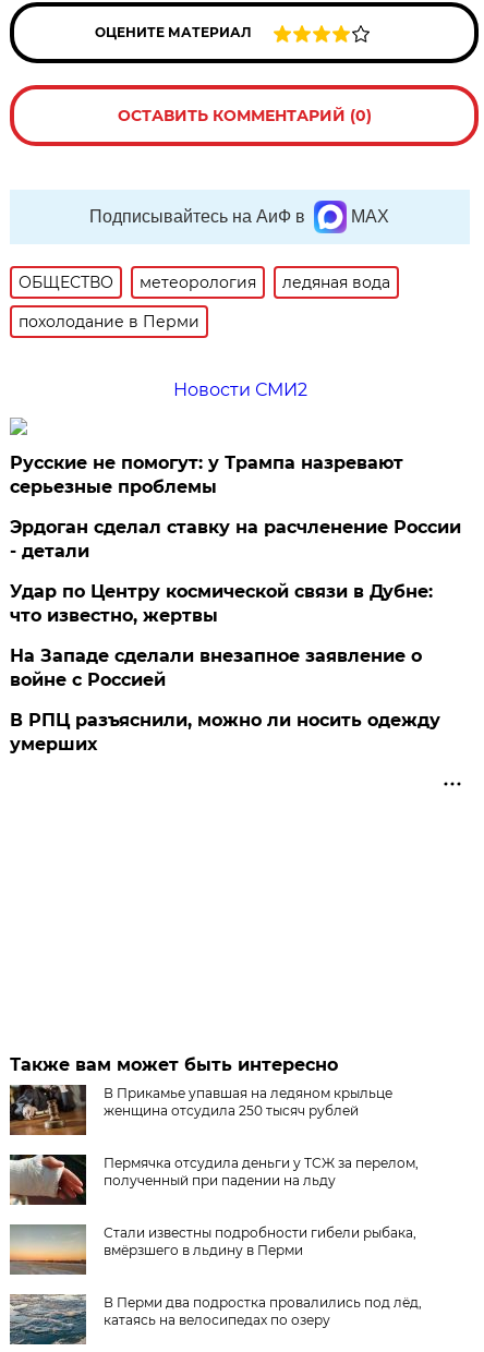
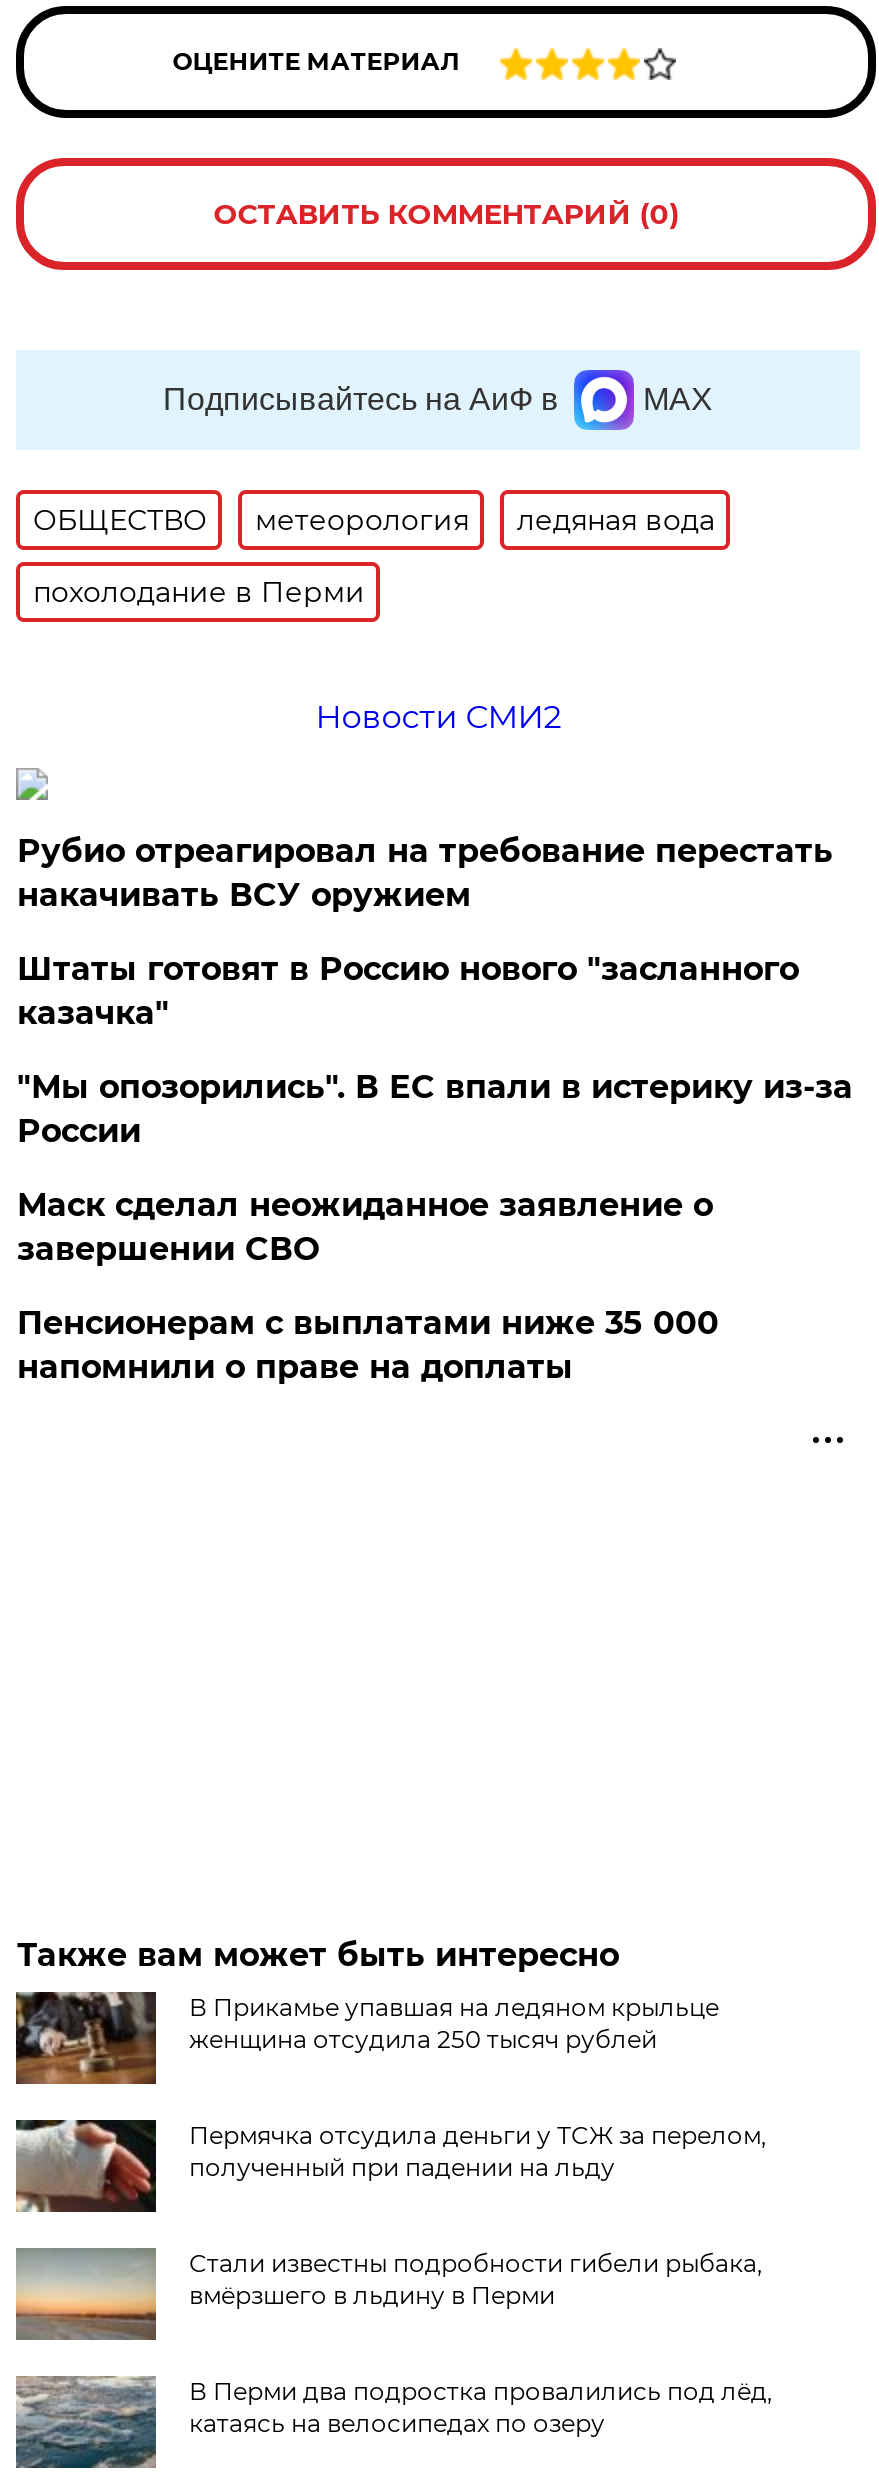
- Русские не помогут: у Трампа назревают
- серьезные проблемы
+ Рубио отреагировал на требование перестать
+ накачивать ВСУ оружием

- Эрдоган сделал ставку на расчленение России
- - детали
+ Штаты готовят в Россию нового "засланного
+ казачка"

- Удар по Центру космической связи в Дубне:
- что известно, жертвы
+ "Мы опозорились". В ЕС впали в истерику из-за
+ России

- На Западе сделали внезапное заявление о
- войне с Россией
+ Маск сделал неожиданное заявление о
+ завершении СВО

- В РПЦ разъяснили, можно ли носить одежду
- умерших
+ Пенсионерам с выплатами ниже 35 000
+ напомнили о праве на доплаты
